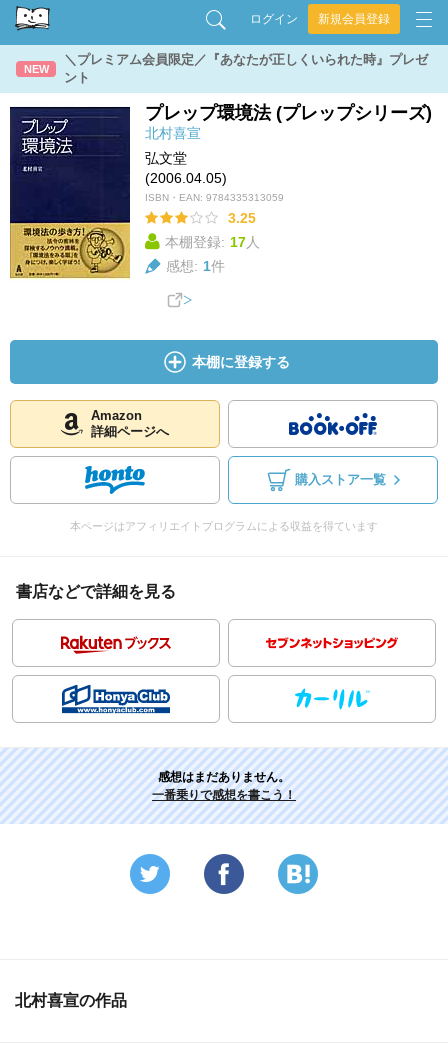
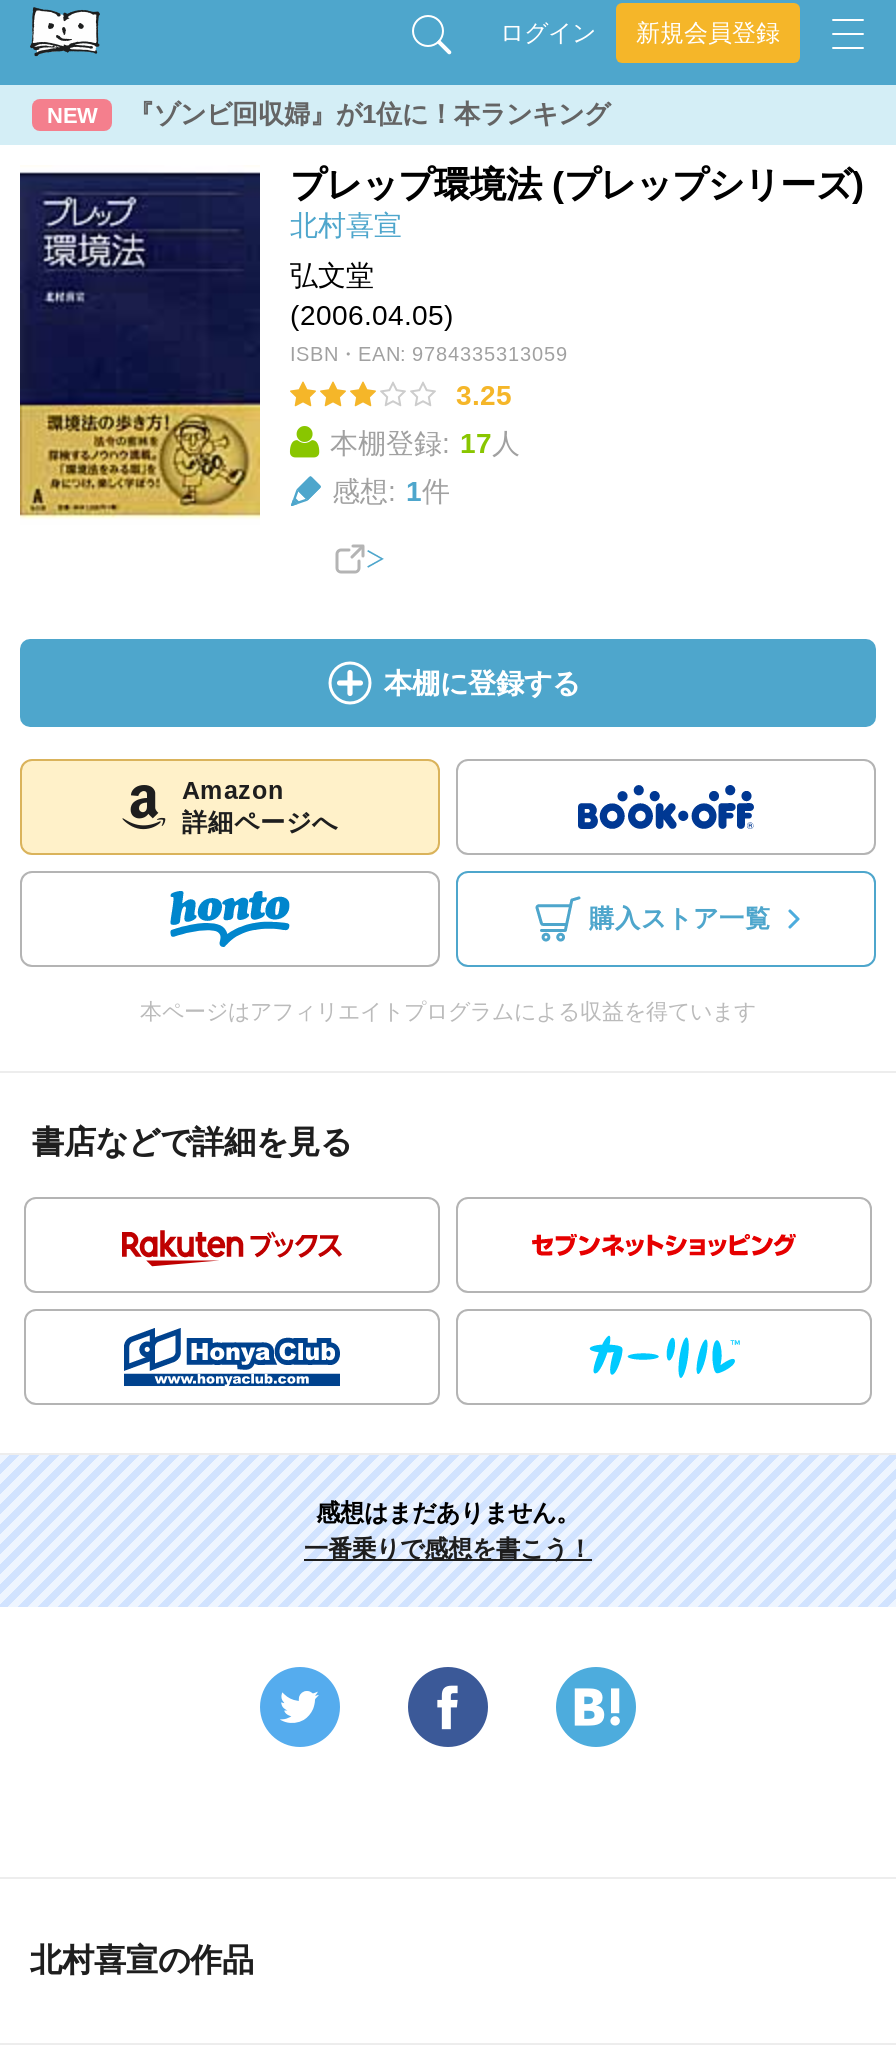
- ＼プレミアム会員限定／『あなたが正しくいられた時』プレゼ
- ント
+ 『ゾンビ回収婦』が1位に！本ランキング
